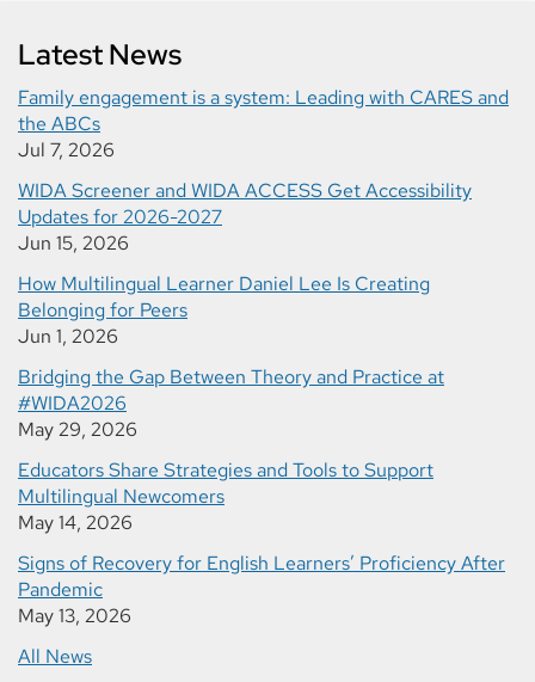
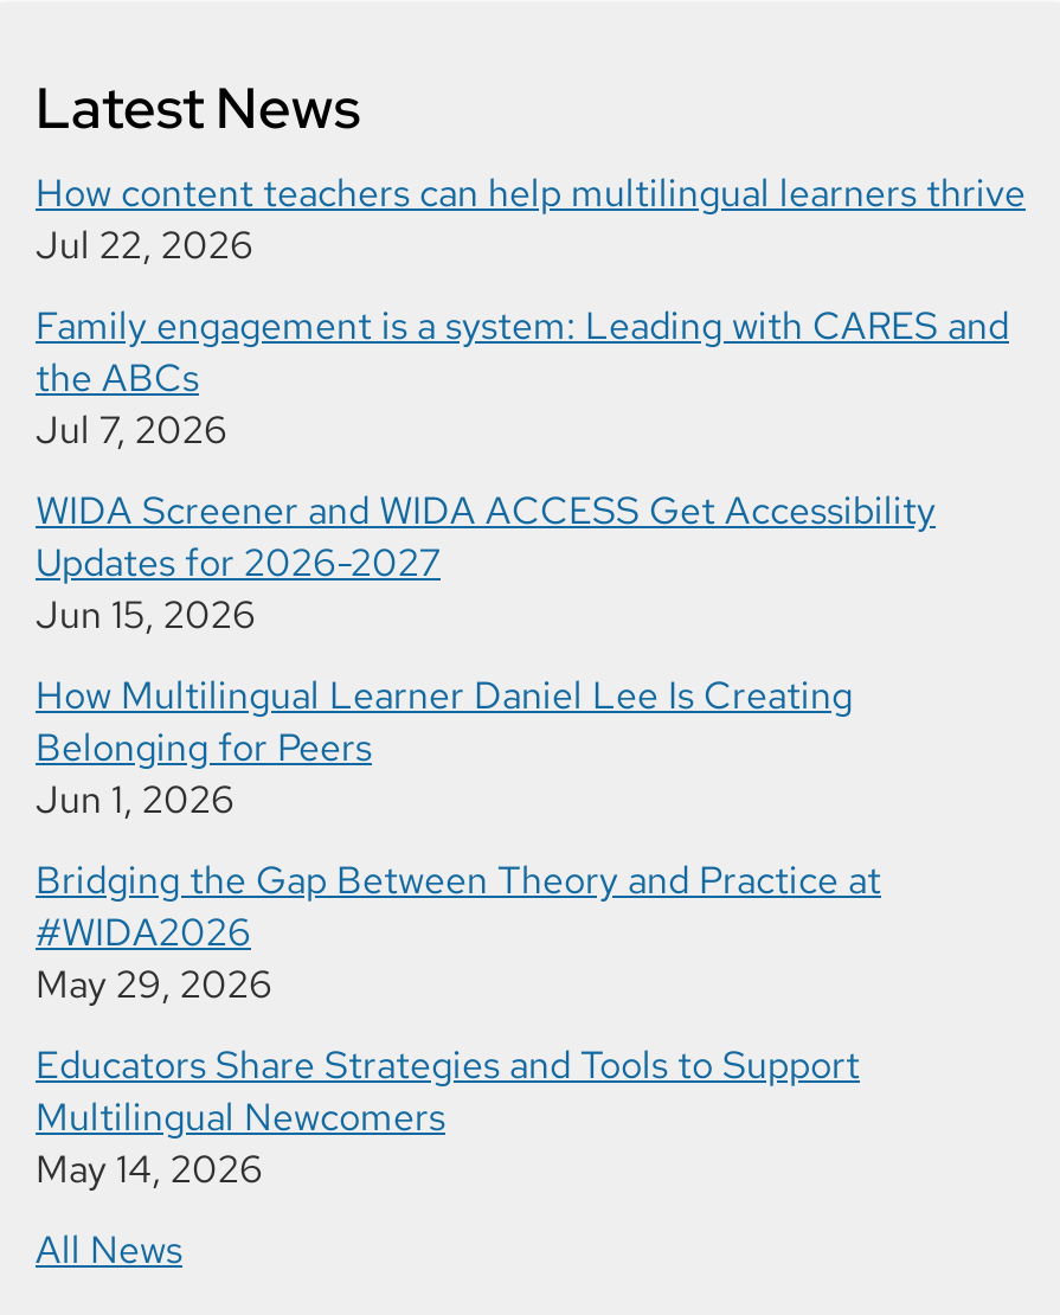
+ How content teachers can help multilingual learners thrive
+ Jul 22, 2026

moved down: Family engagement is a system: Leading with CARES and | the ABCs | Jul 7, 2026 | ... | Multilingual Newcomers | May 14, 2026

- Signs of Recovery for English Learners’ Proficiency After
- Pandemic
- May 13, 2026
